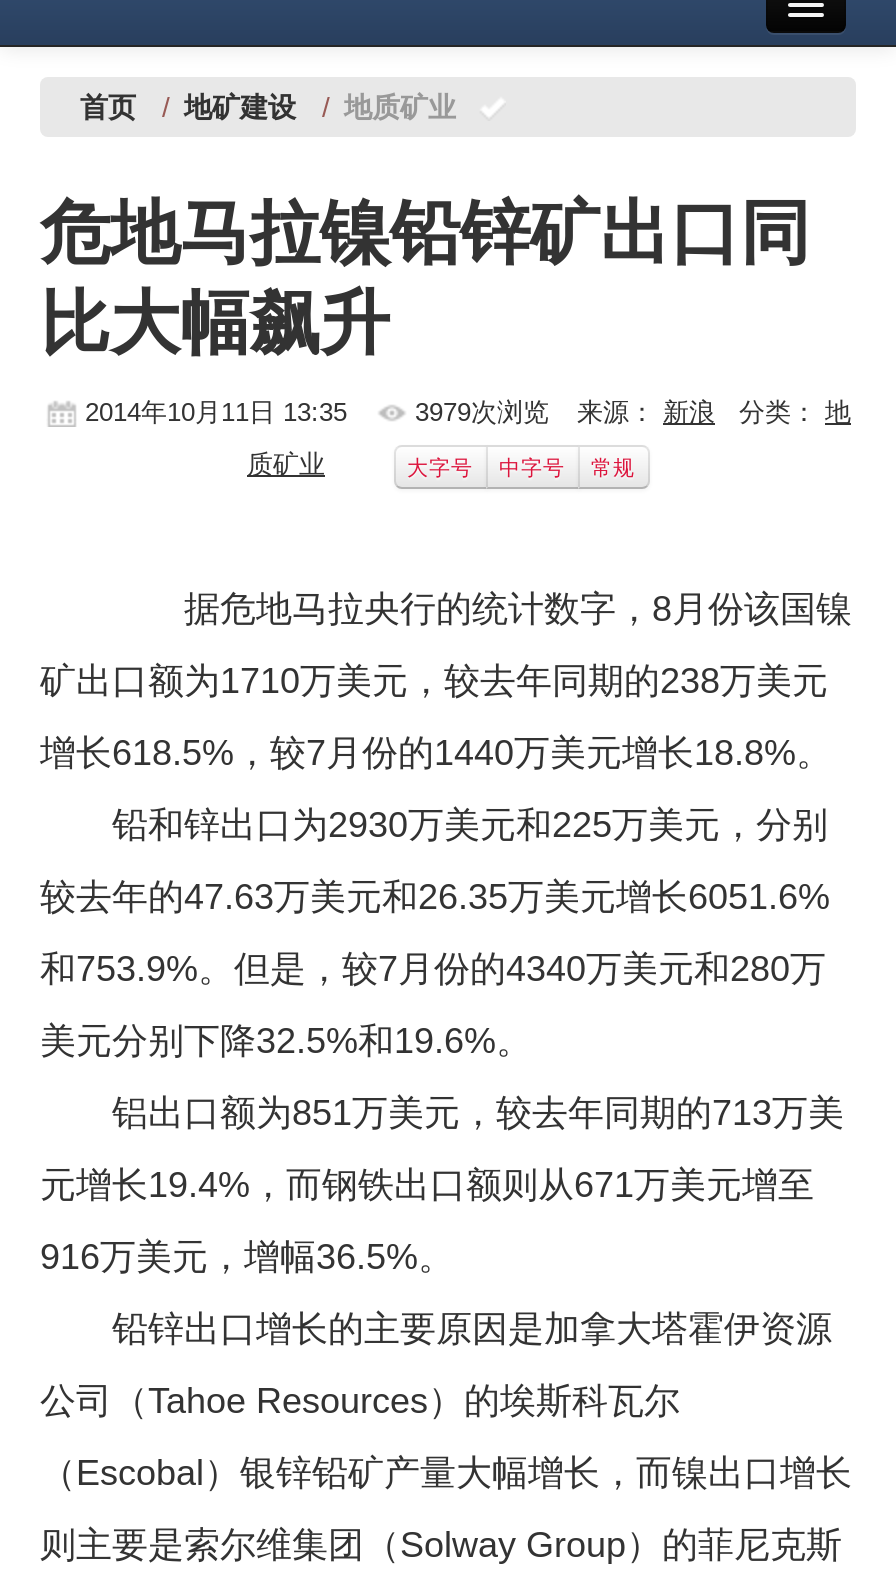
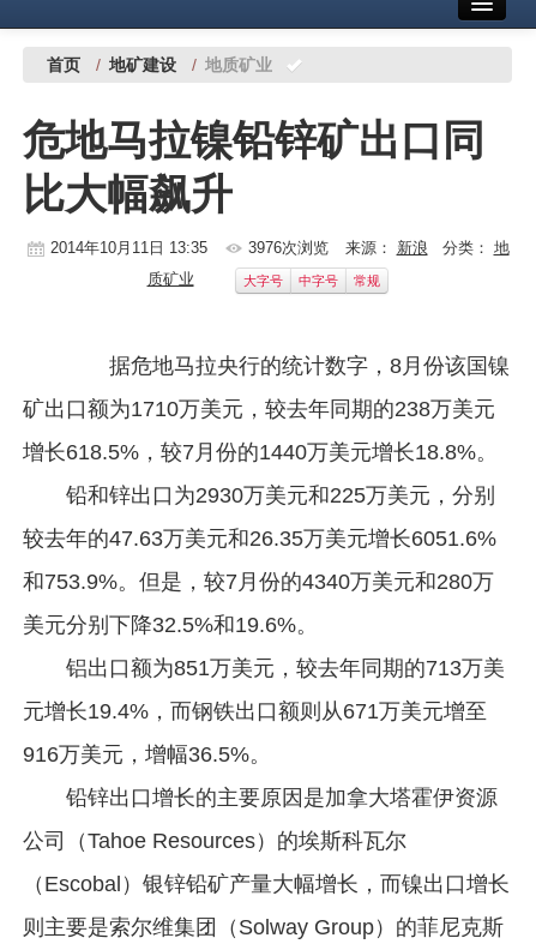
- 3979次浏览
+ 3976次浏览
